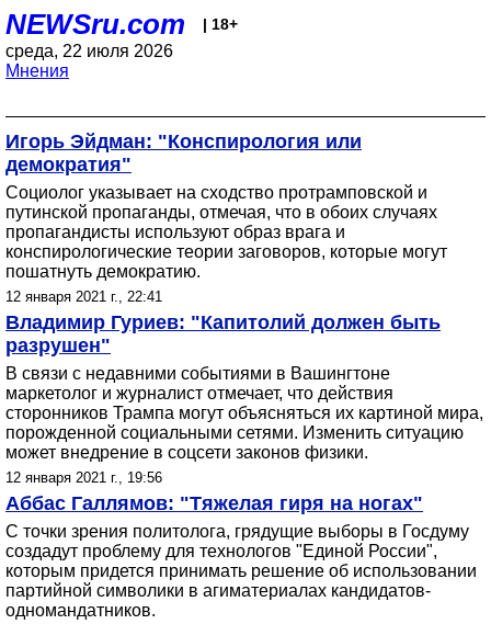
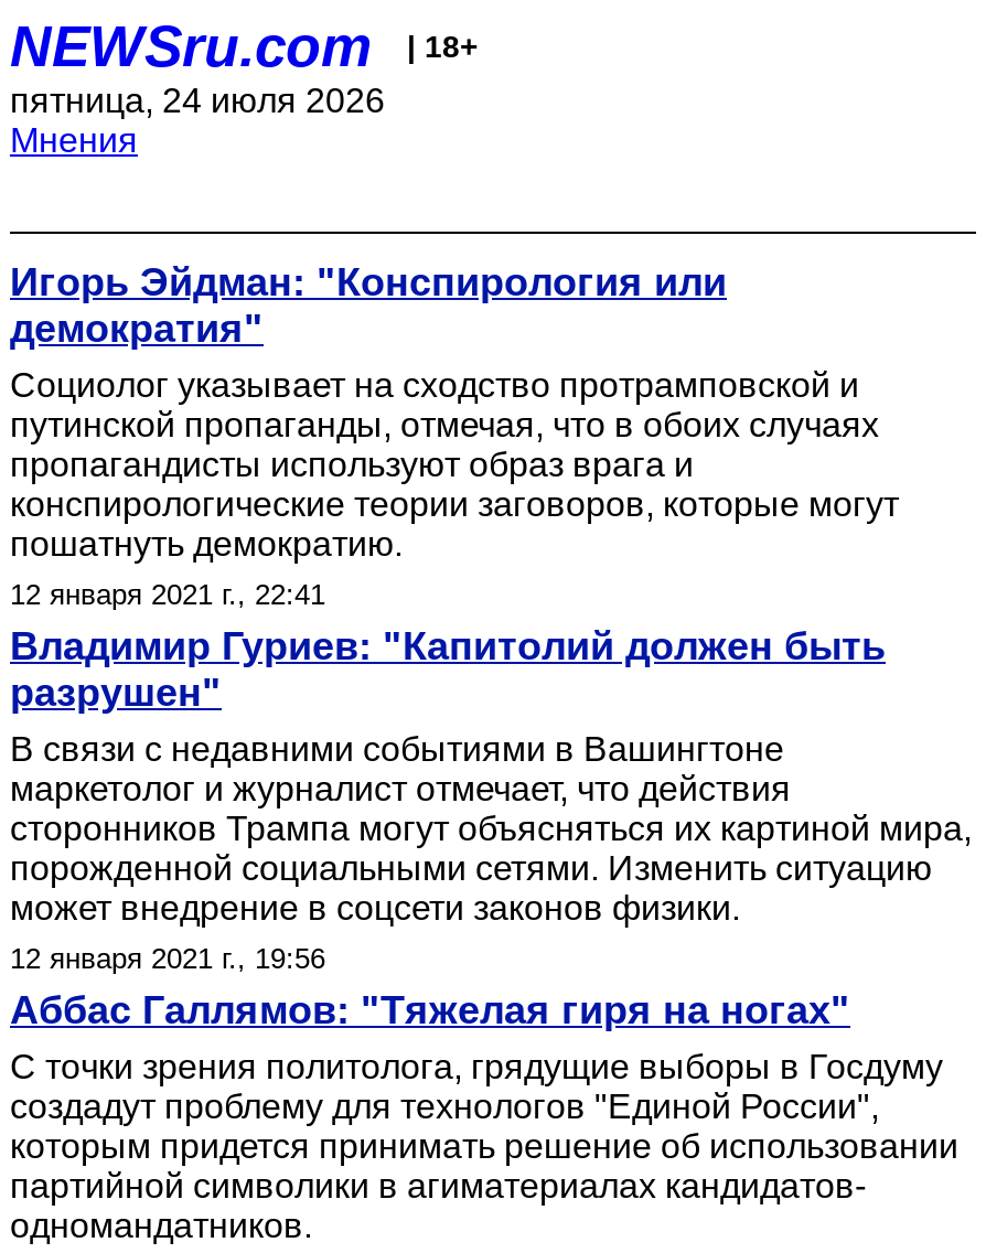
- среда, 22 июля 2026
+ пятница, 24 июля 2026
